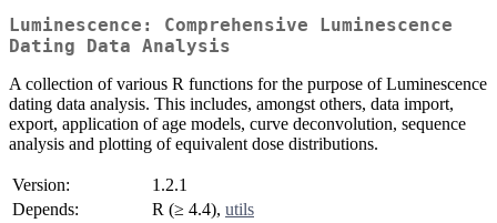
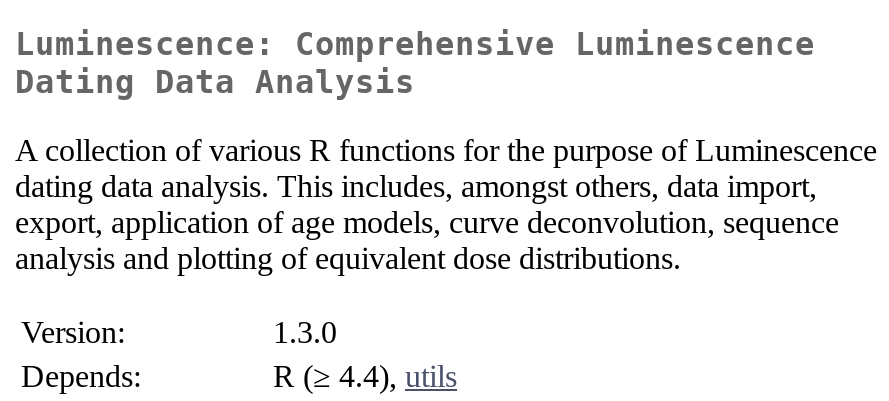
- 1.2.1
+ 1.3.0
